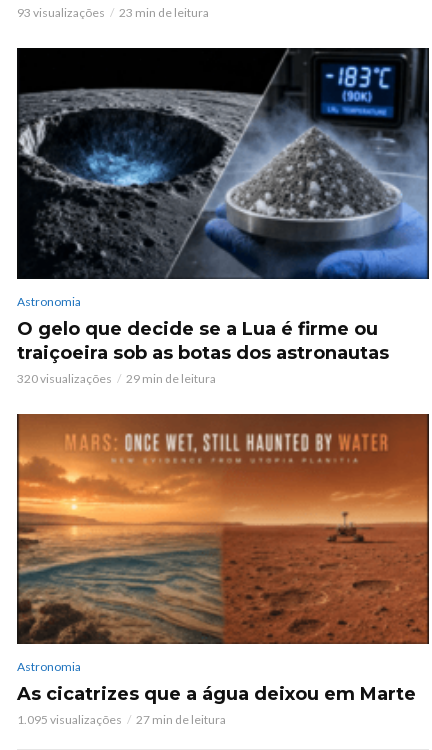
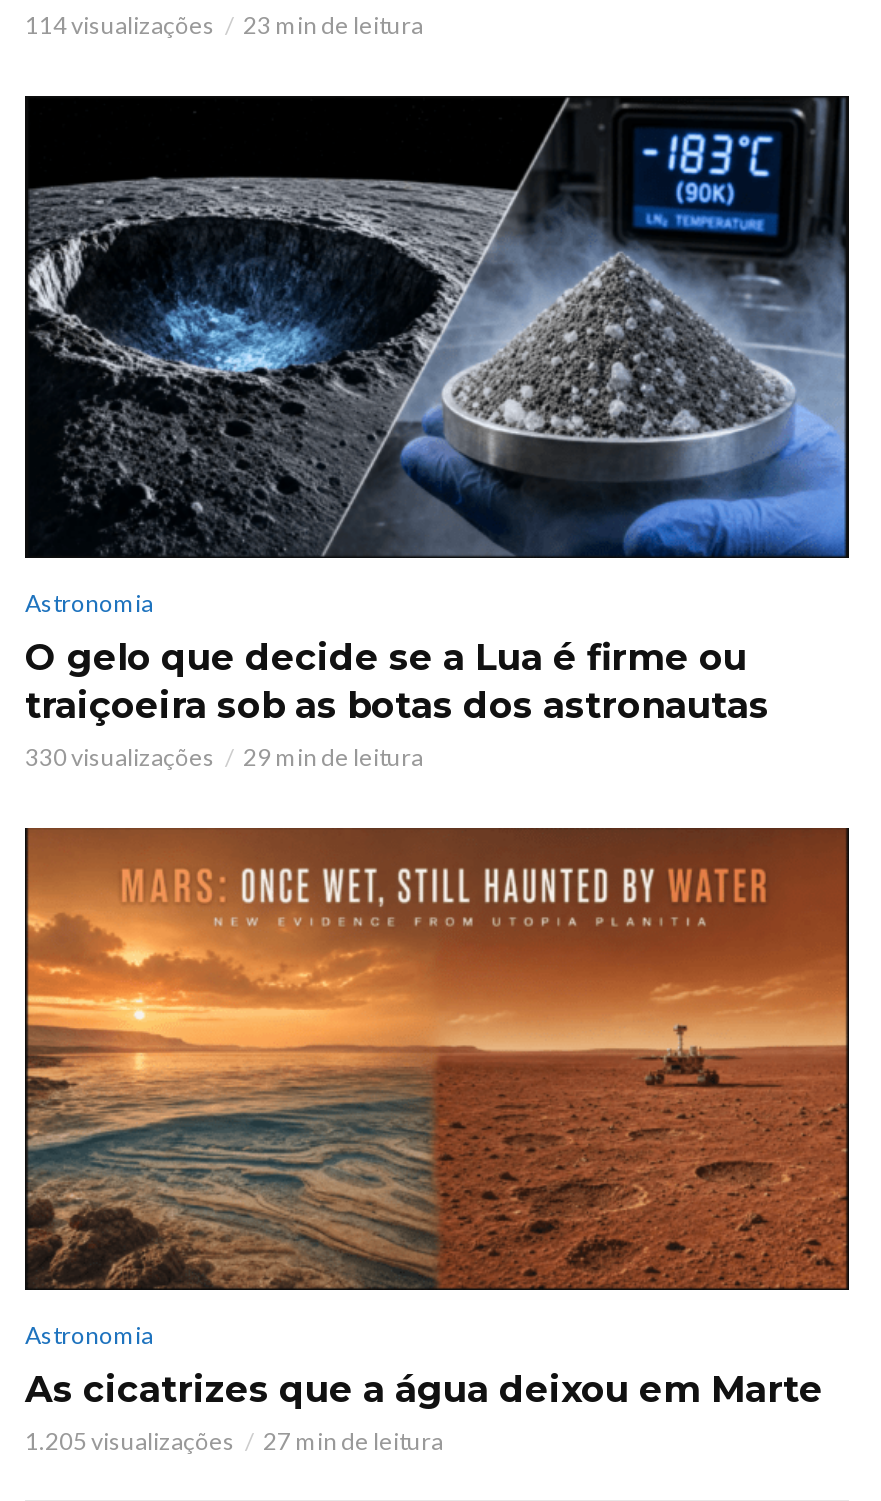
- 93 visualizações
+ 114 visualizações

- 320 visualizações
+ 330 visualizações

- 1.095 visualizações
+ 1.205 visualizações
